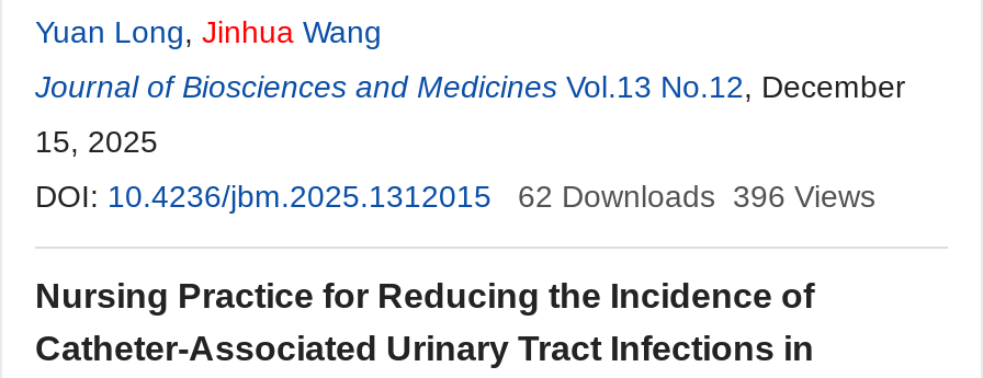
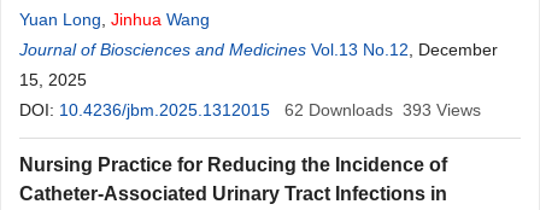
- 62 Downloads 396 Views
+ 62 Downloads 393 Views
